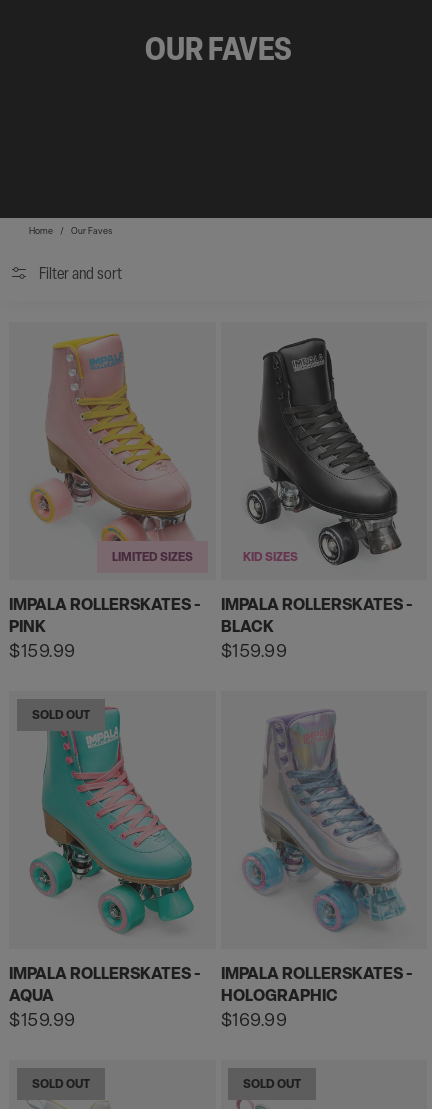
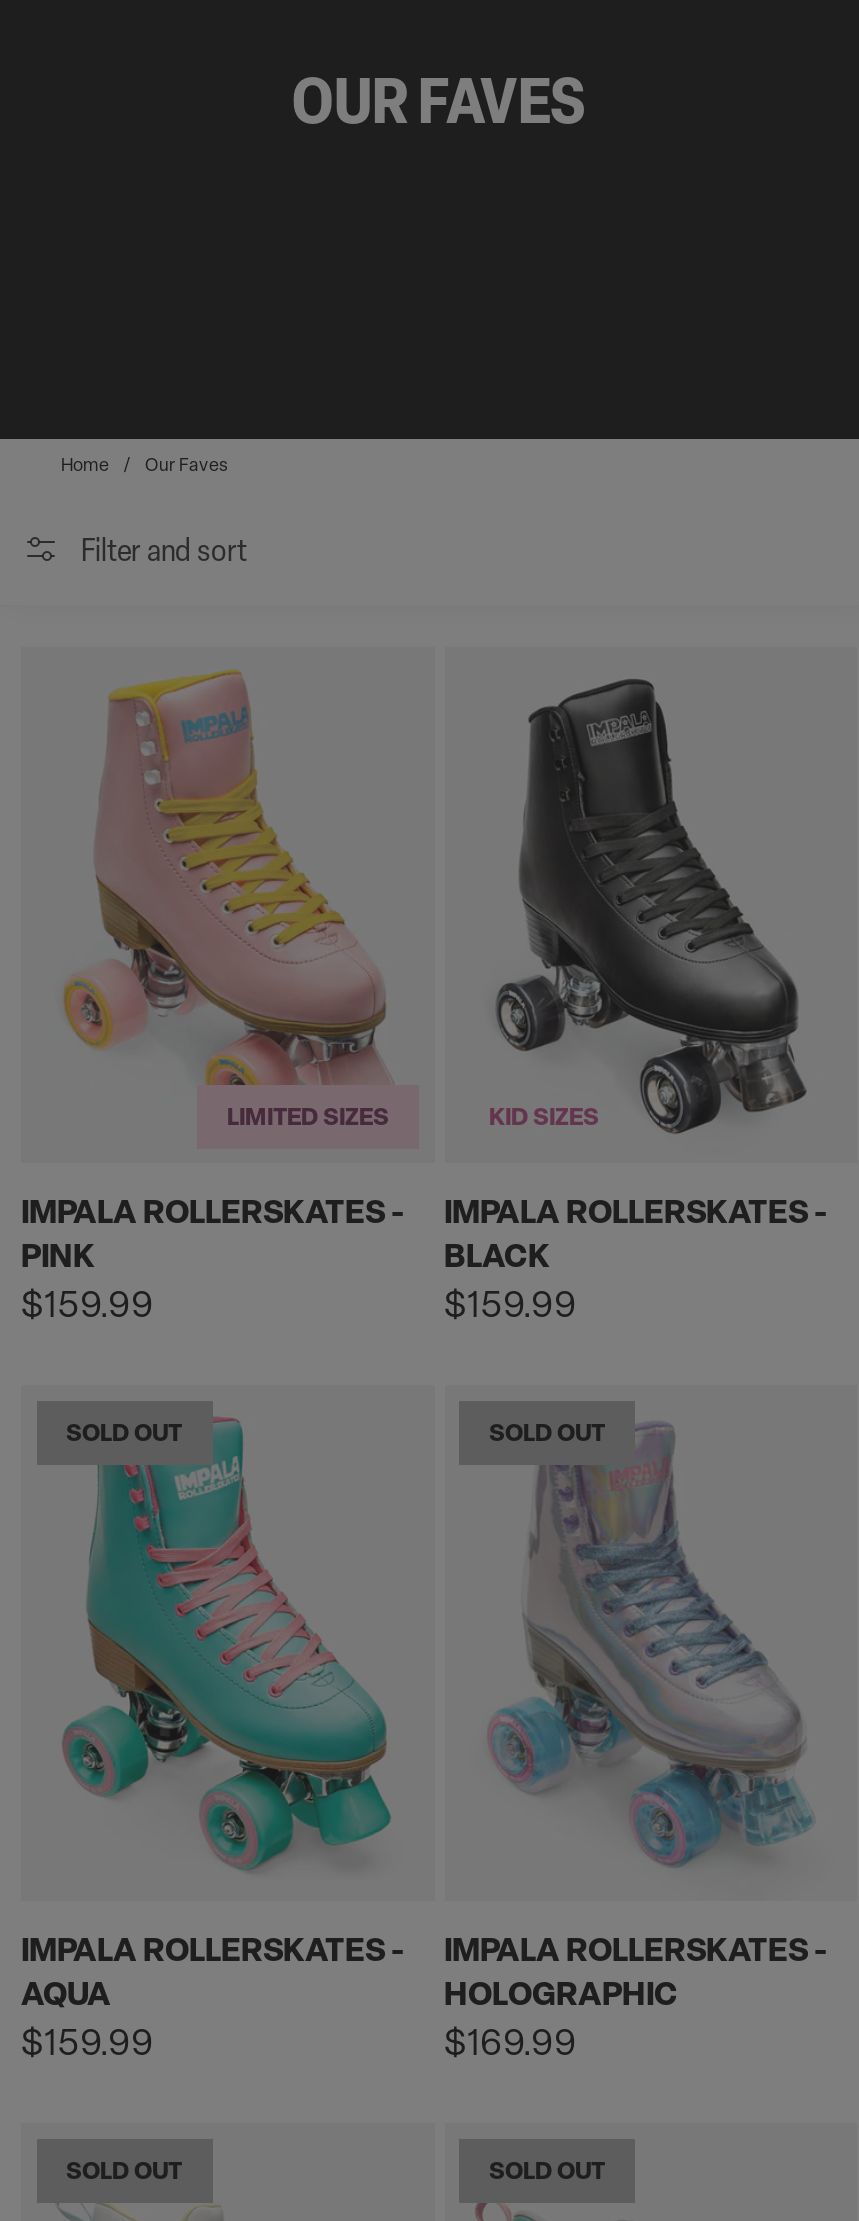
+ SOLD OUT
